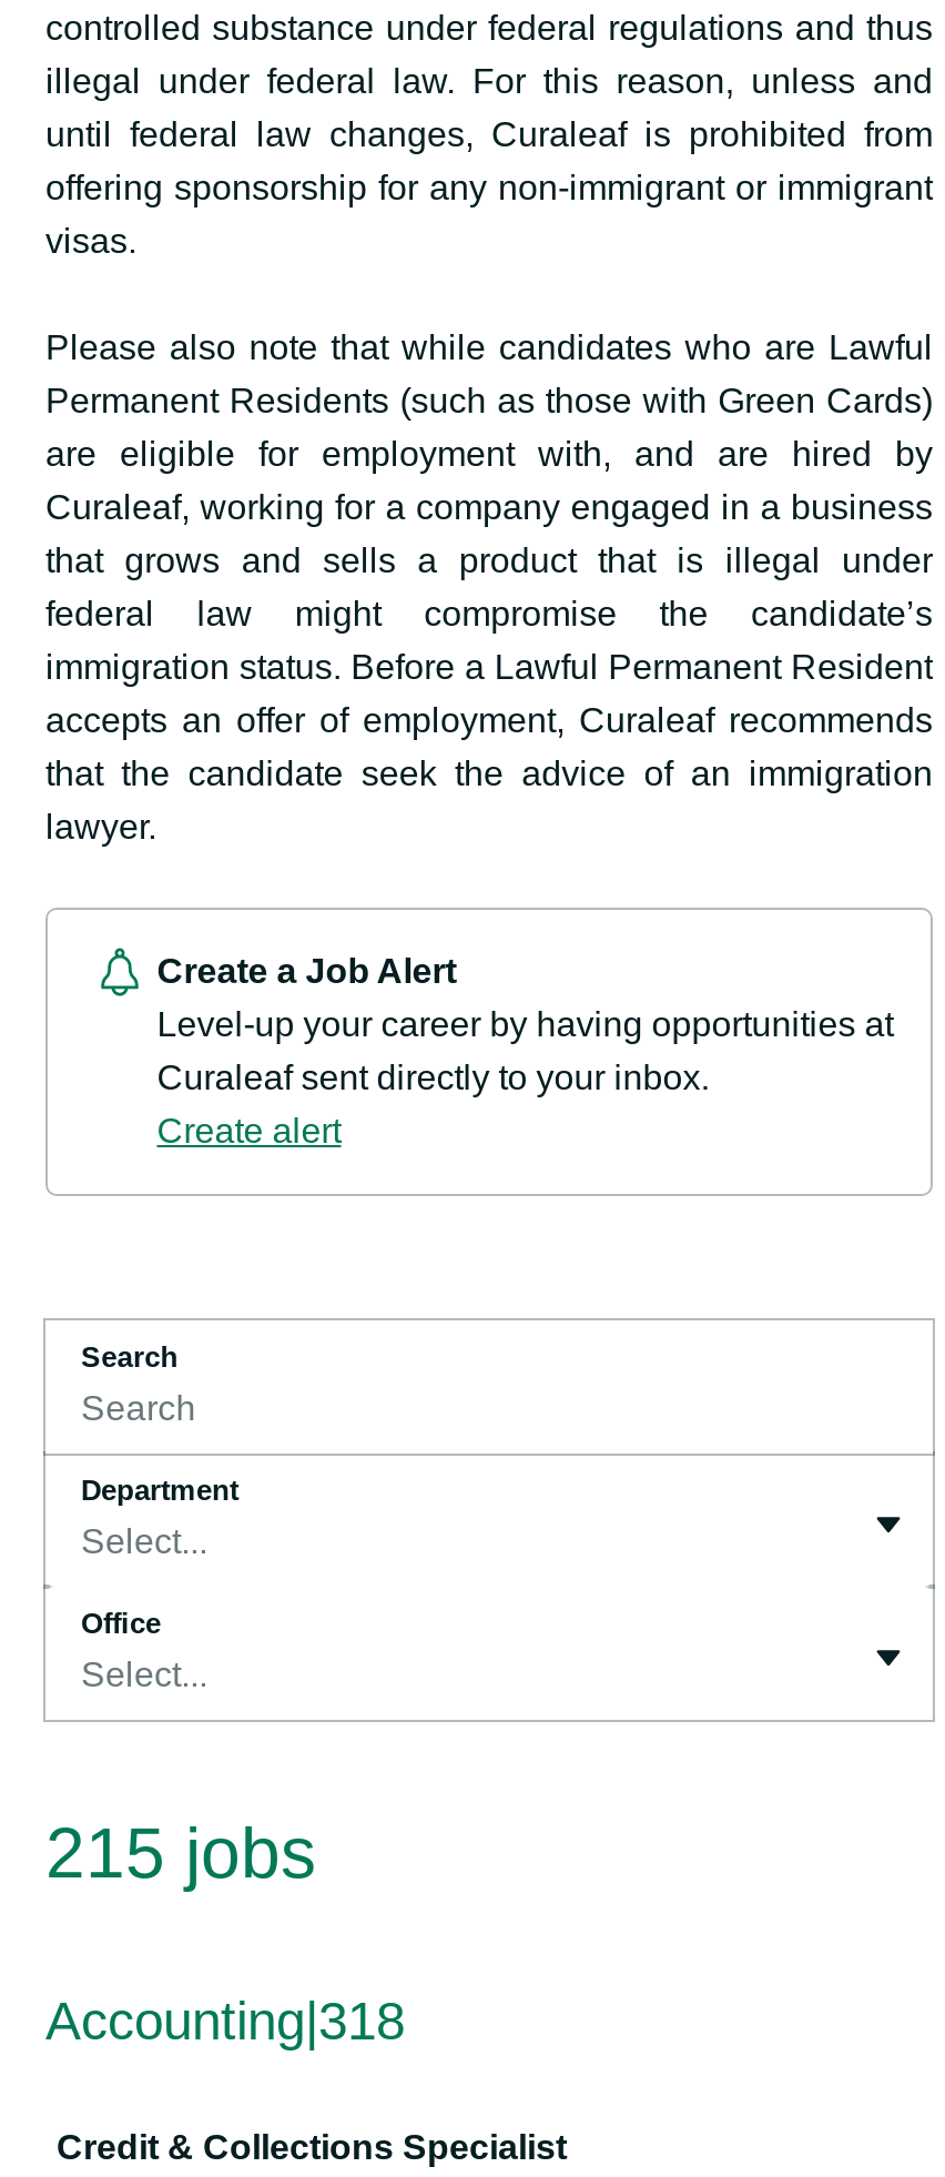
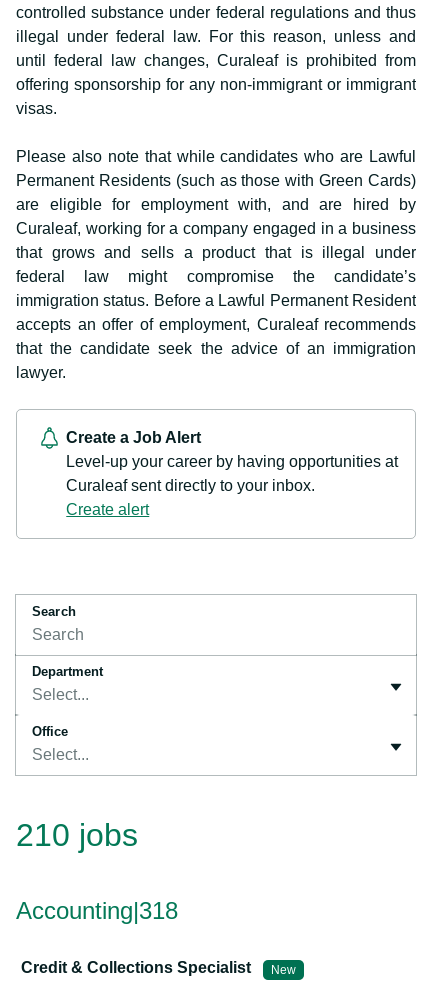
- 215 jobs
+ 210 jobs

+ New
